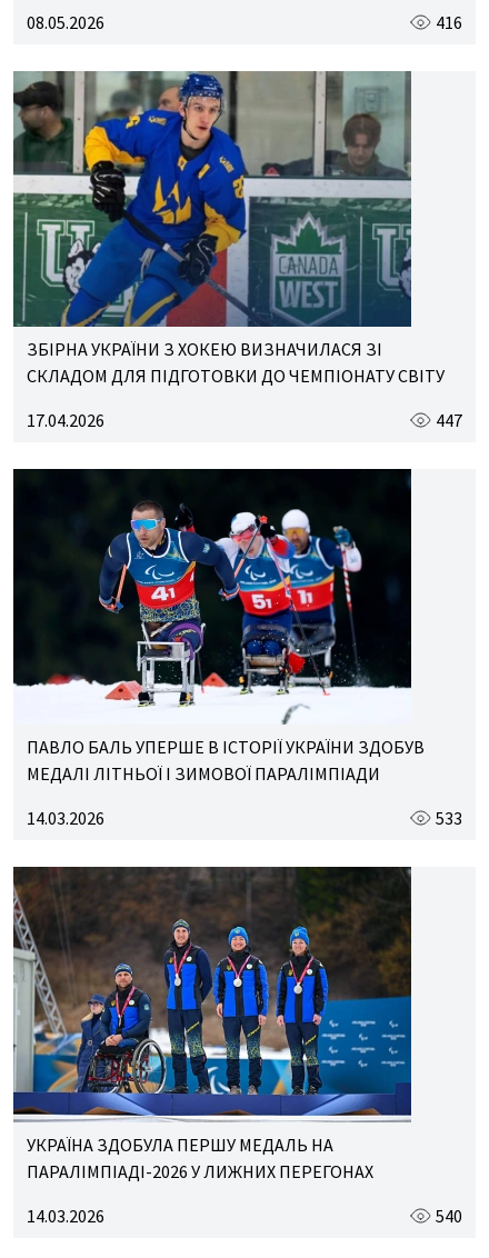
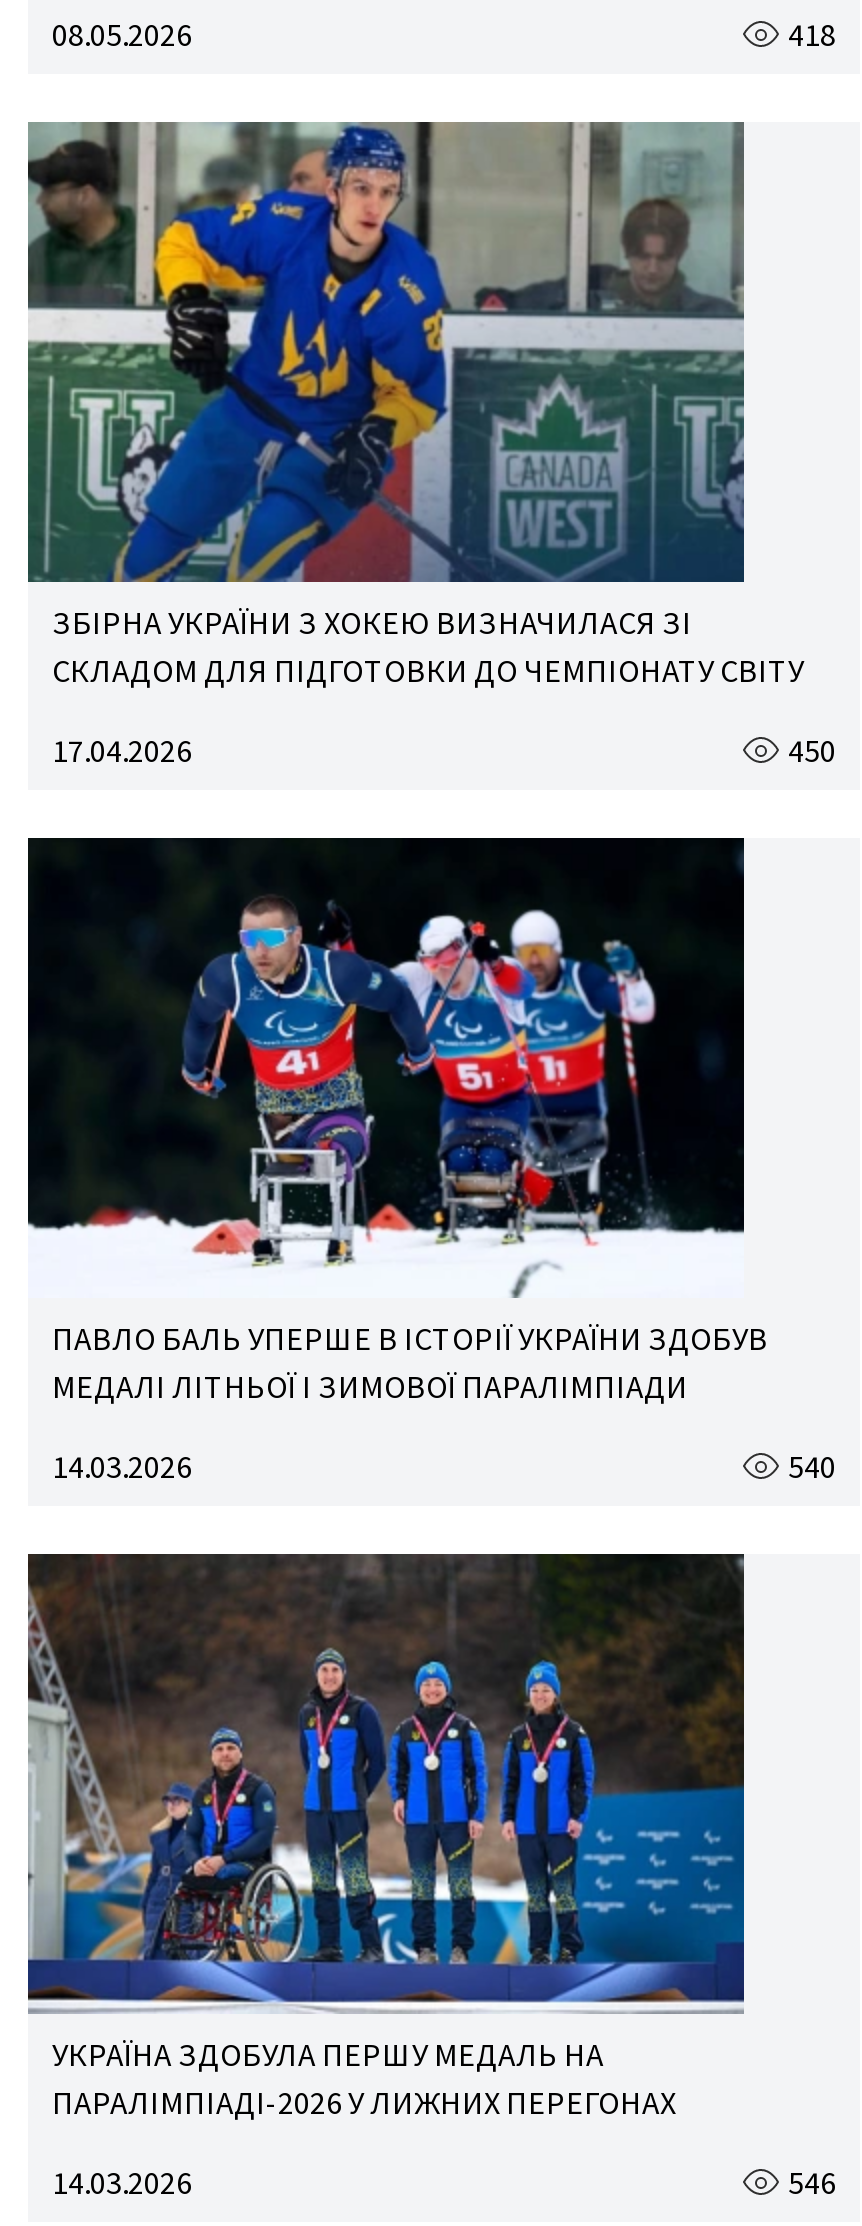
- 416
+ 418

- 447
+ 450

- 533
+ 540

- 540
+ 546
